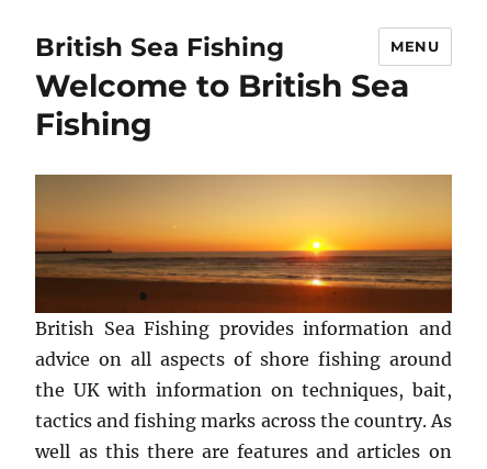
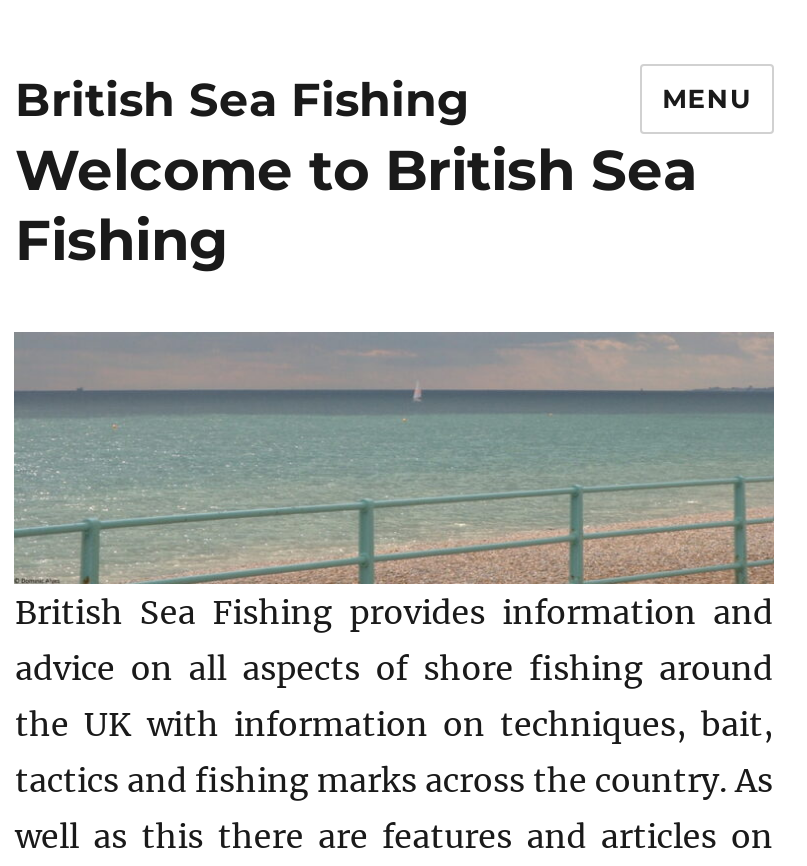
- [image]
+ [image]
